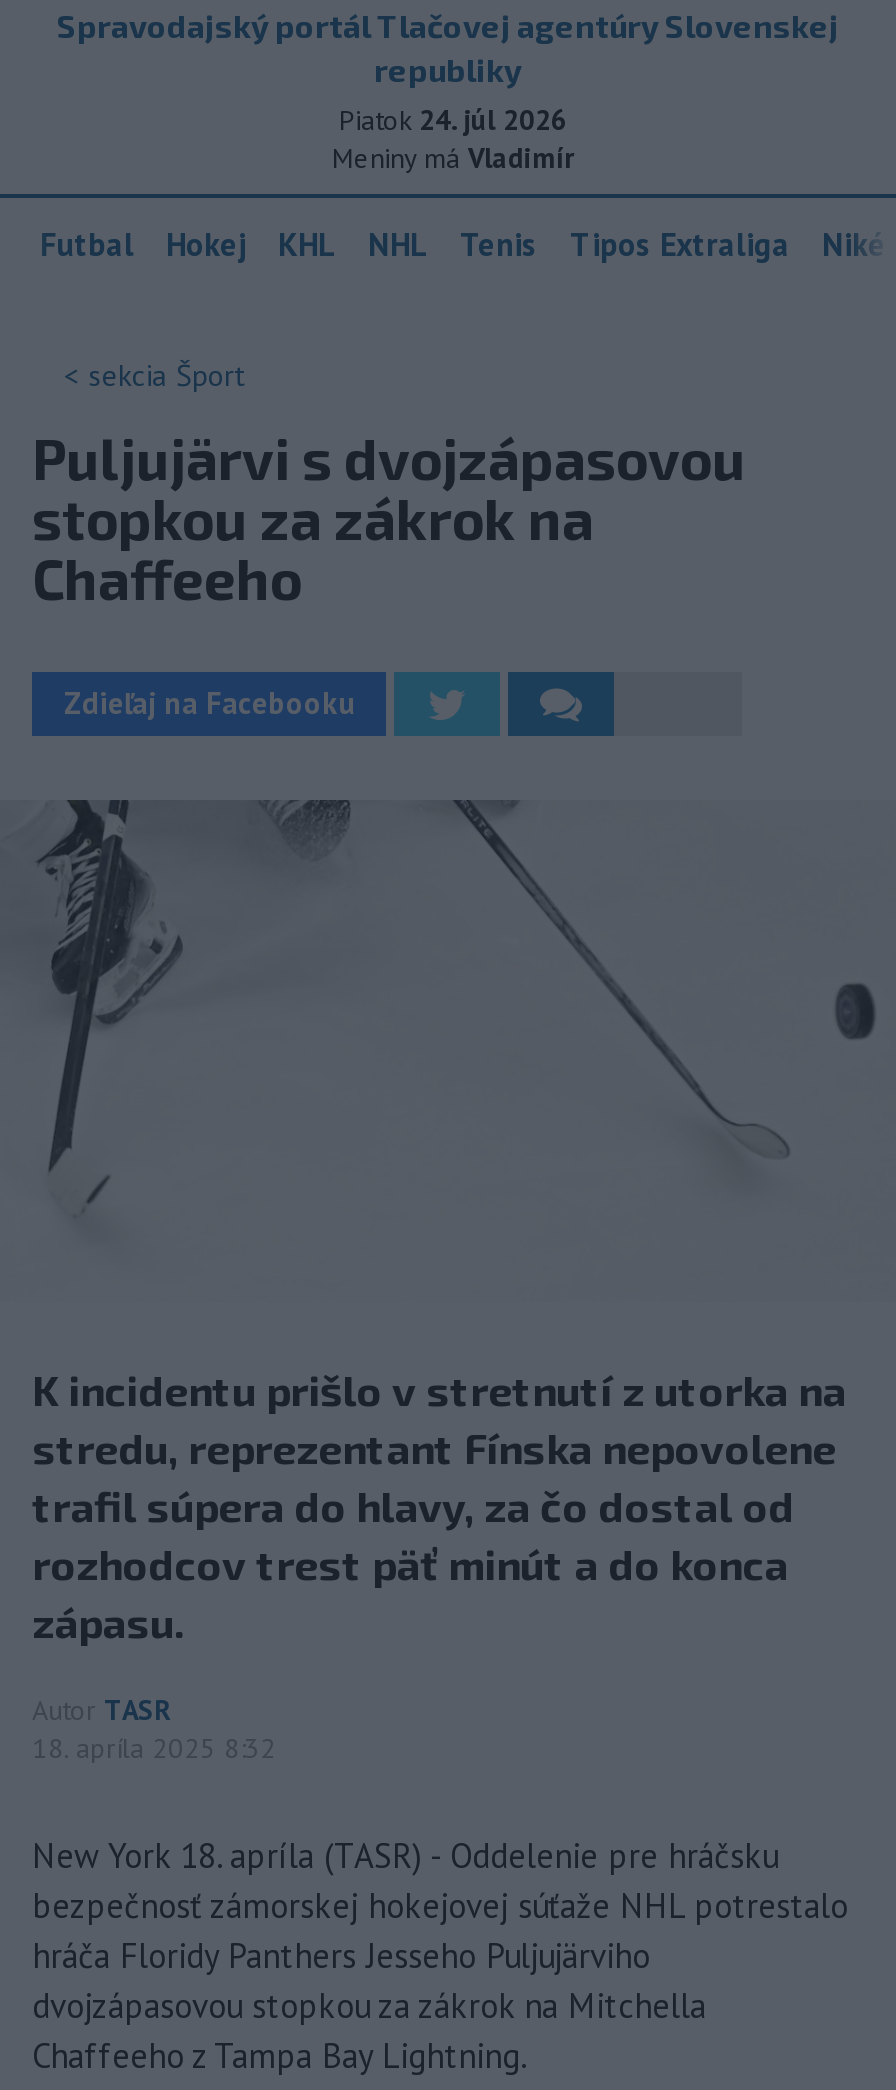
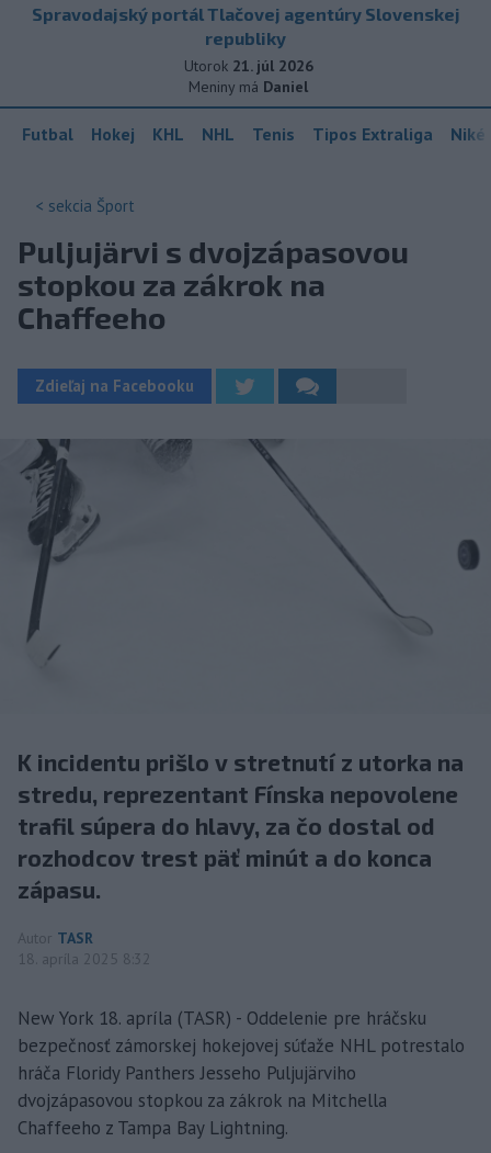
- Piatok 24. júl 2026
+ Utorok 21. júl 2026

- Meniny má Vladimír
+ Meniny má Daniel
